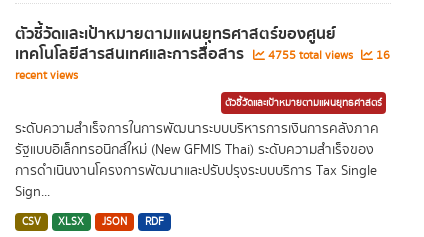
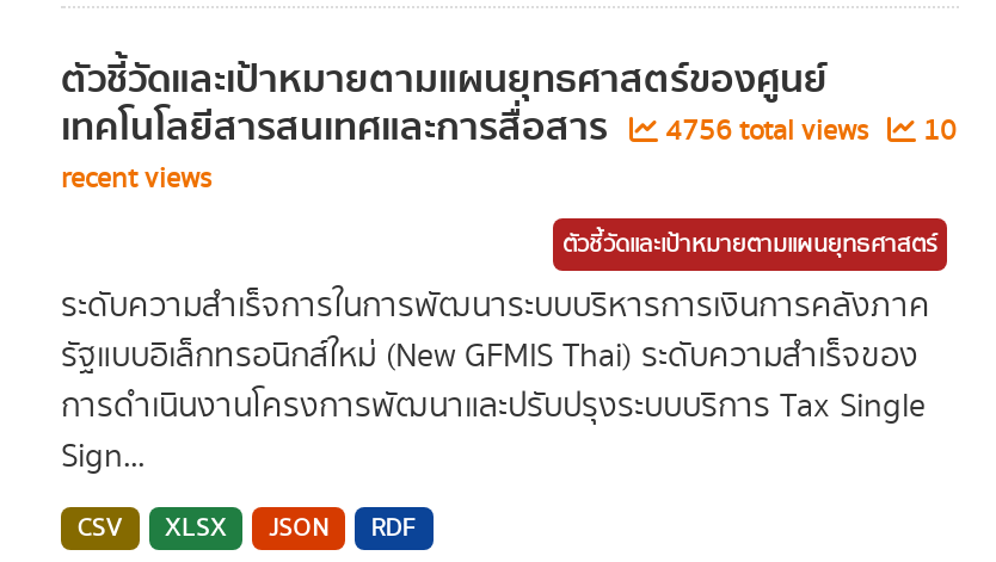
- 4755 total views
+ 4756 total views

- 16
+ 10
